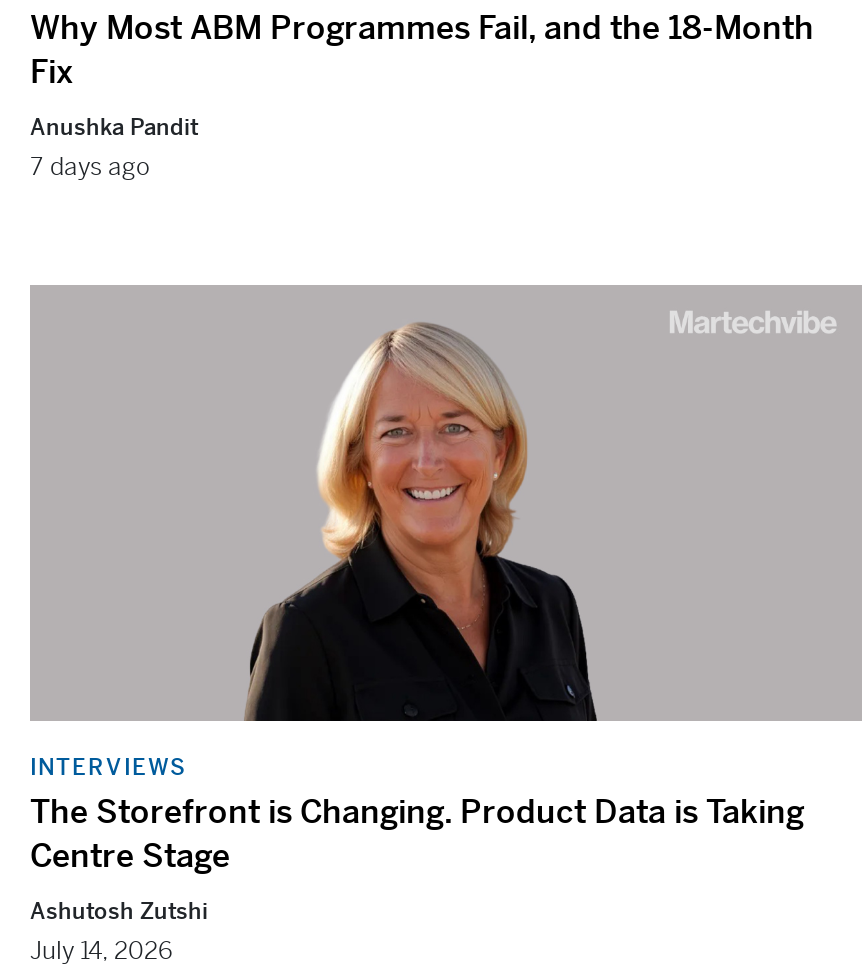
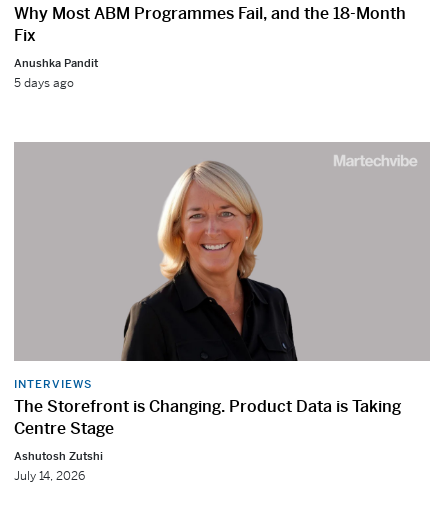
- 7 days ago
+ 5 days ago
